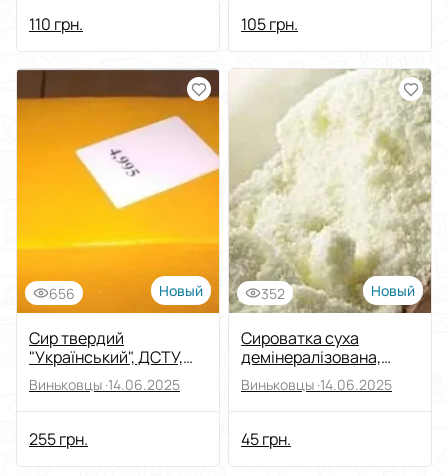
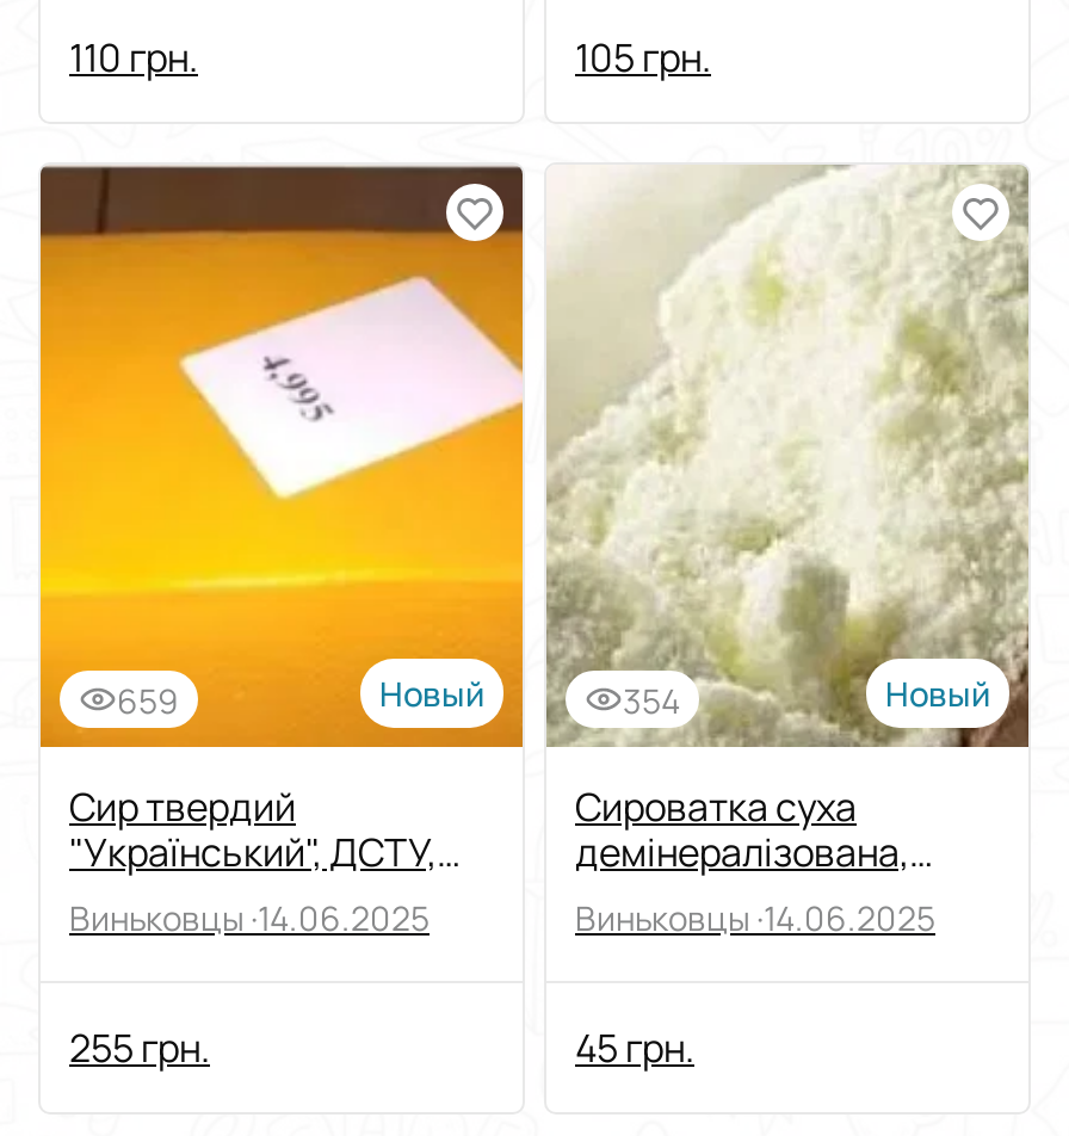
- 656
+ 659

- 352
+ 354
